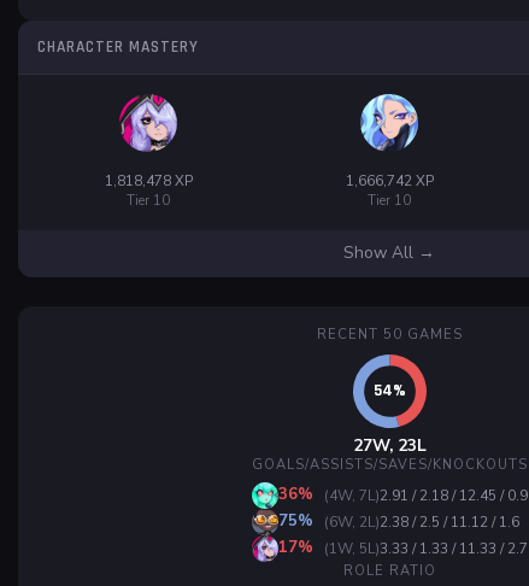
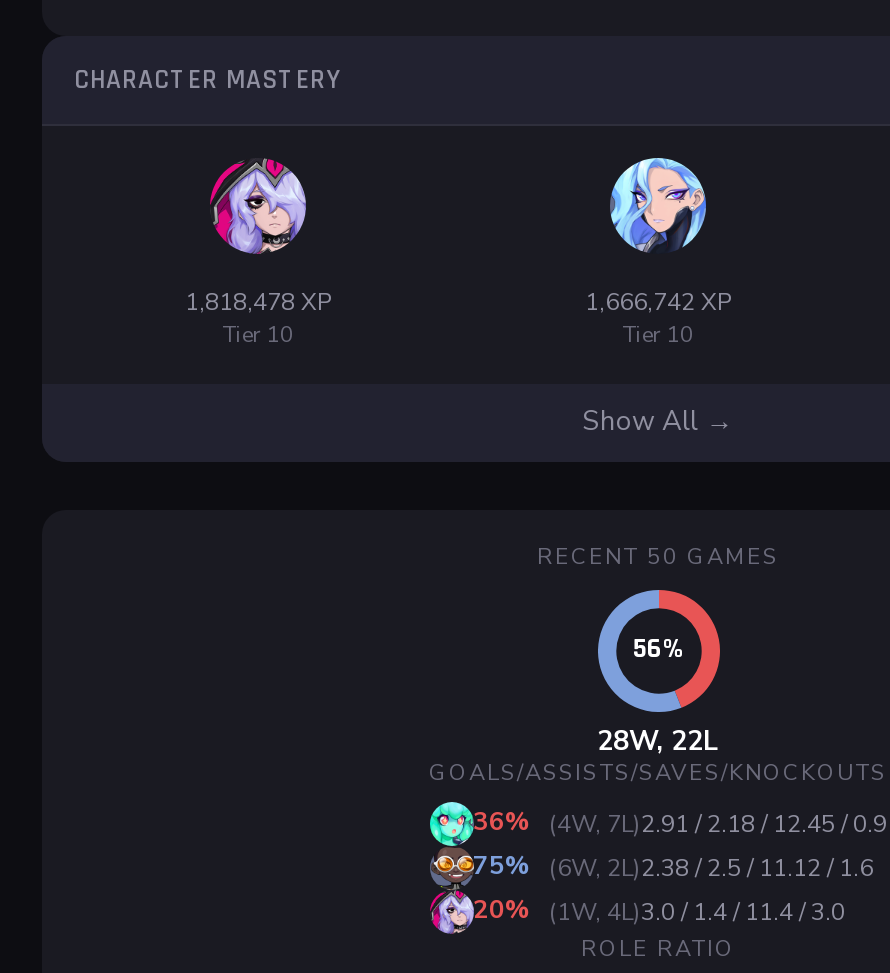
- 27W, 23L
+ 28W, 22L

- 17% (1W, 5L)3.33 / 1.33 / 11.33 / 2.7
+ 20% (1W, 4L)3.0 / 1.4 / 11.4 / 3.0
